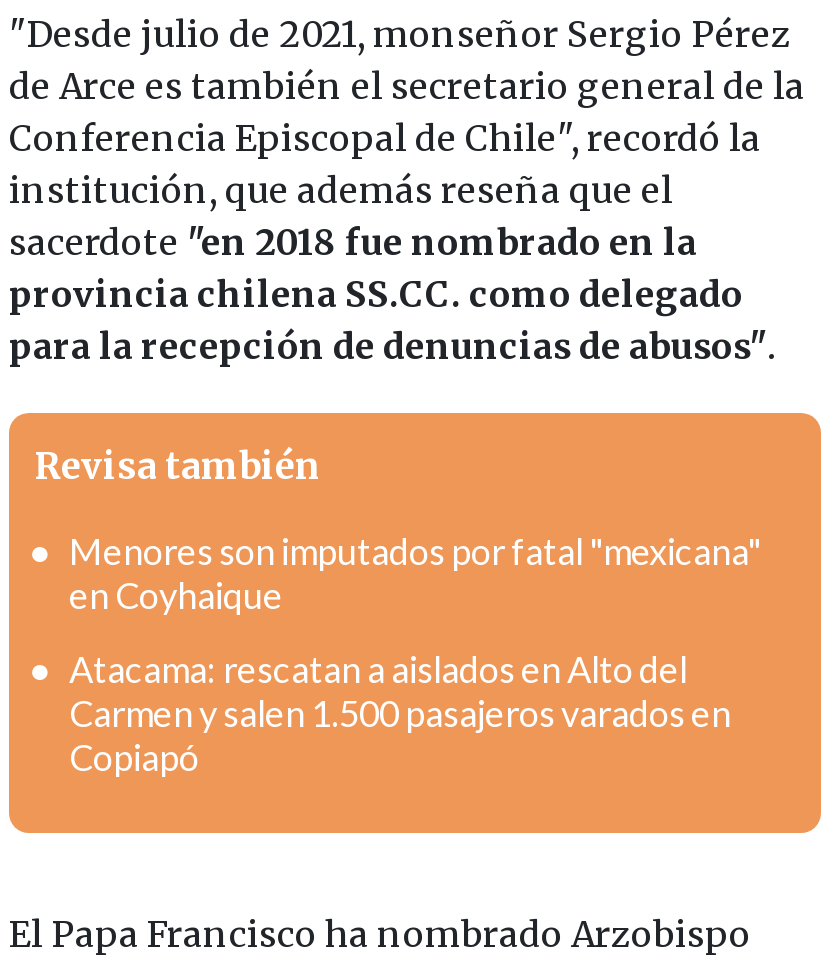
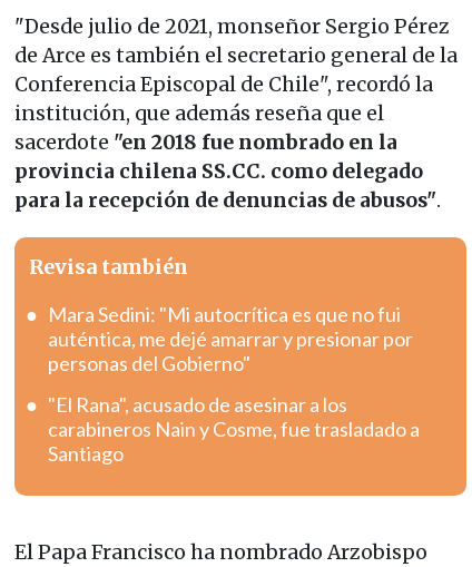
- Menores son imputados por fatal "mexicana"
- en Coyhaique
+ Mara Sedini: "Mi autocrítica es que no fui
+ auténtica, me dejé amarrar y presionar por
+ personas del Gobierno"

- Atacama: rescatan a aislados en Alto del
- Carmen y salen 1.500 pasajeros varados en
- Copiapó
+ "El Rana", acusado de asesinar a los
+ carabineros Nain y Cosme, fue trasladado a
+ Santiago
